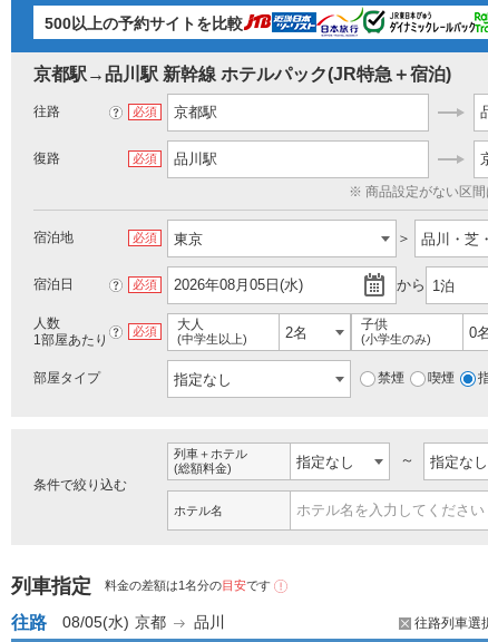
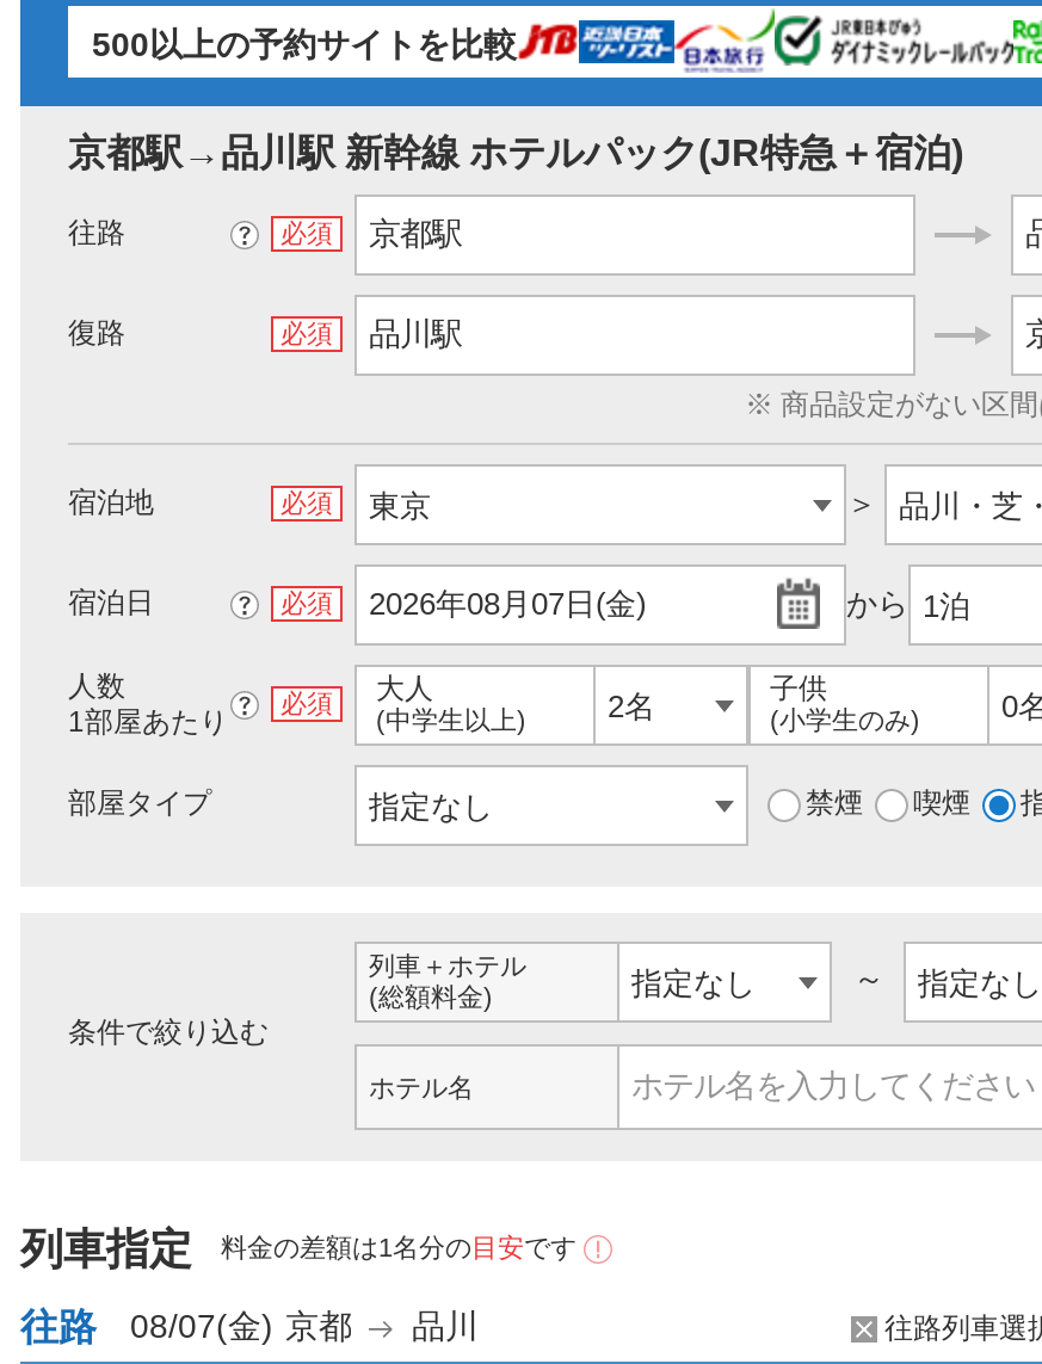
- 2026年08月05日(水)
+ 2026年08月07日(金)

- 往路 08/05(水) 京都 品川
+ 往路 08/07(金) 京都 品川
